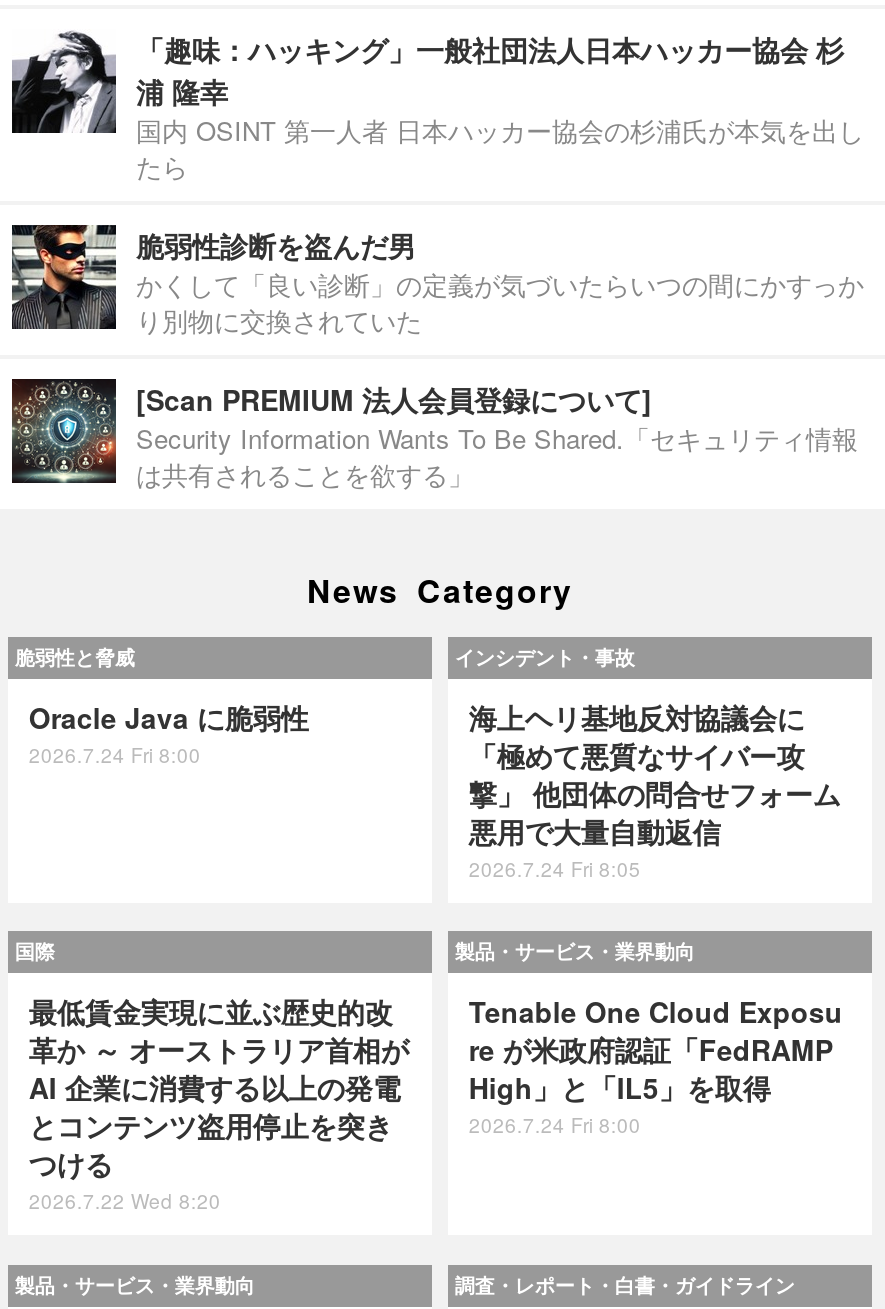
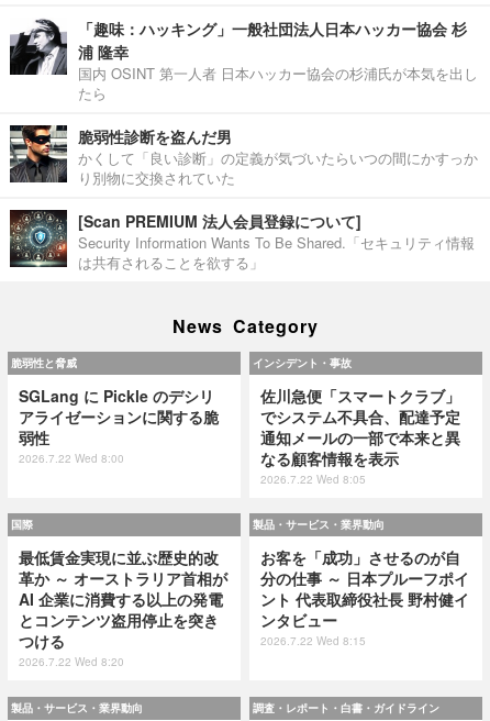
- Oracle Java に脆弱性
- 2026.7.24 Fri 8:00
+ SGLang に Pickle のデシリ
+ アライゼーションに関する脆
+ 弱性
+ 2026.7.22 Wed 8:00

- 海上ヘリ基地反対協議会に
- 「極めて悪質なサイバー攻
- 撃」 他団体の問合せフォーム
- 悪用で大量自動返信
- 2026.7.24 Fri 8:05
+ 佐川急便「スマートクラブ」
+ でシステム不具合、配達予定
+ 通知メールの一部で本来と異
+ なる顧客情報を表示
+ 2026.7.22 Wed 8:05

- Tenable One Cloud Exposu
- re が米政府認証「FedRAMP
- High」と「IL5」を取得
- 2026.7.24 Fri 8:00
+ お客を「成功」させるのが自
+ 分の仕事 ～ 日本プルーフポイ
+ ント 代表取締役社長 野村健イ
+ ンタビュー
+ 2026.7.22 Wed 8:15
